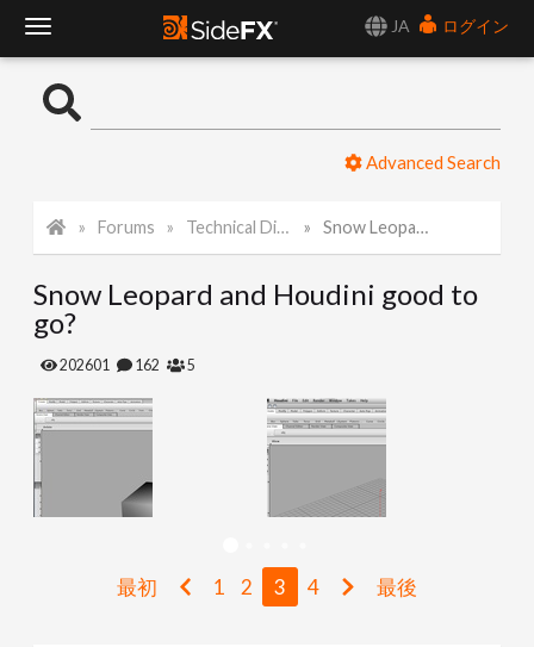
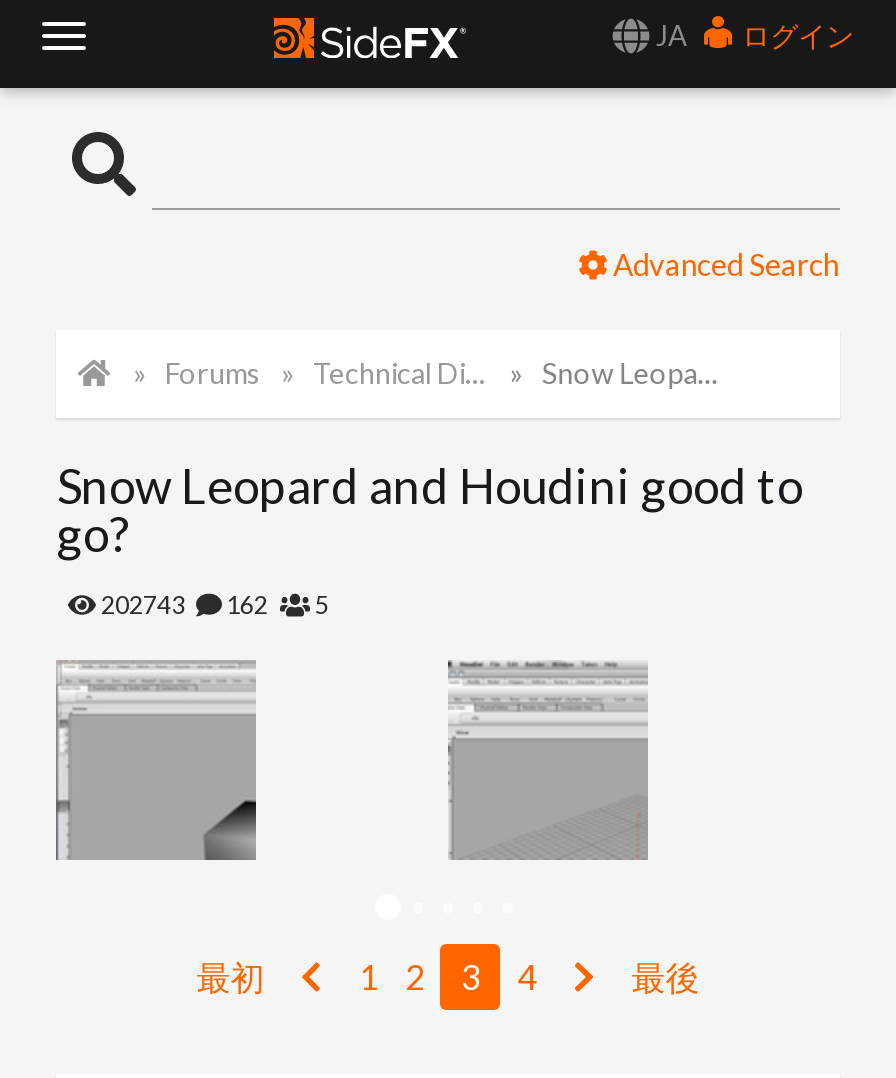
- 202601
+ 202743
